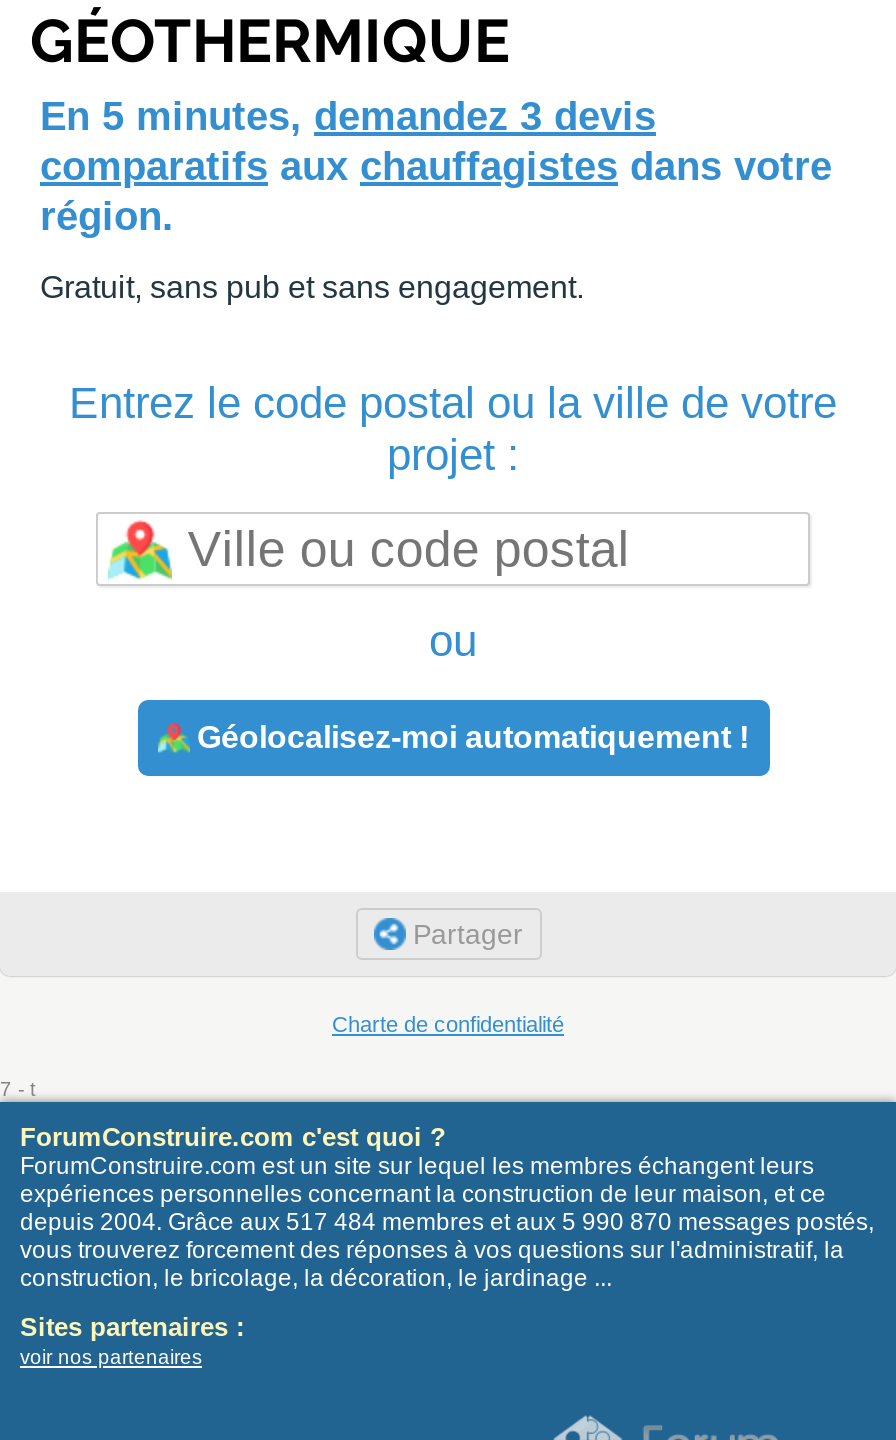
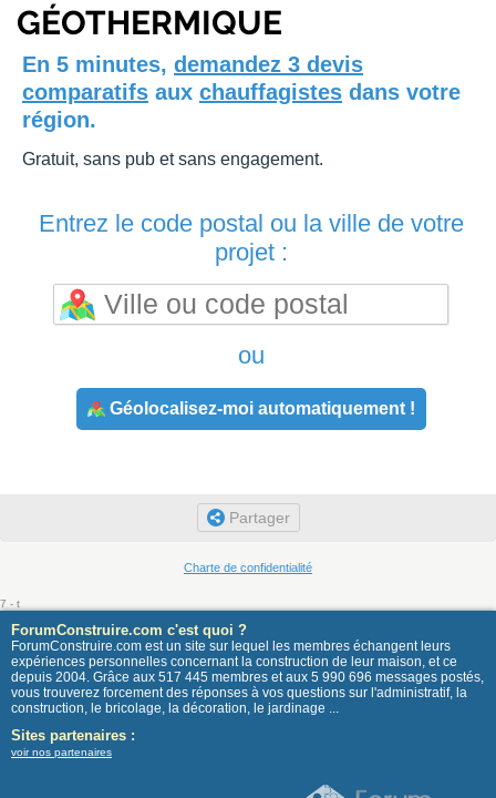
- depuis 2004. Grâce aux 517 484 membres et aux 5 990 870 messages postés,
+ depuis 2004. Grâce aux 517 445 membres et aux 5 990 696 messages postés,
